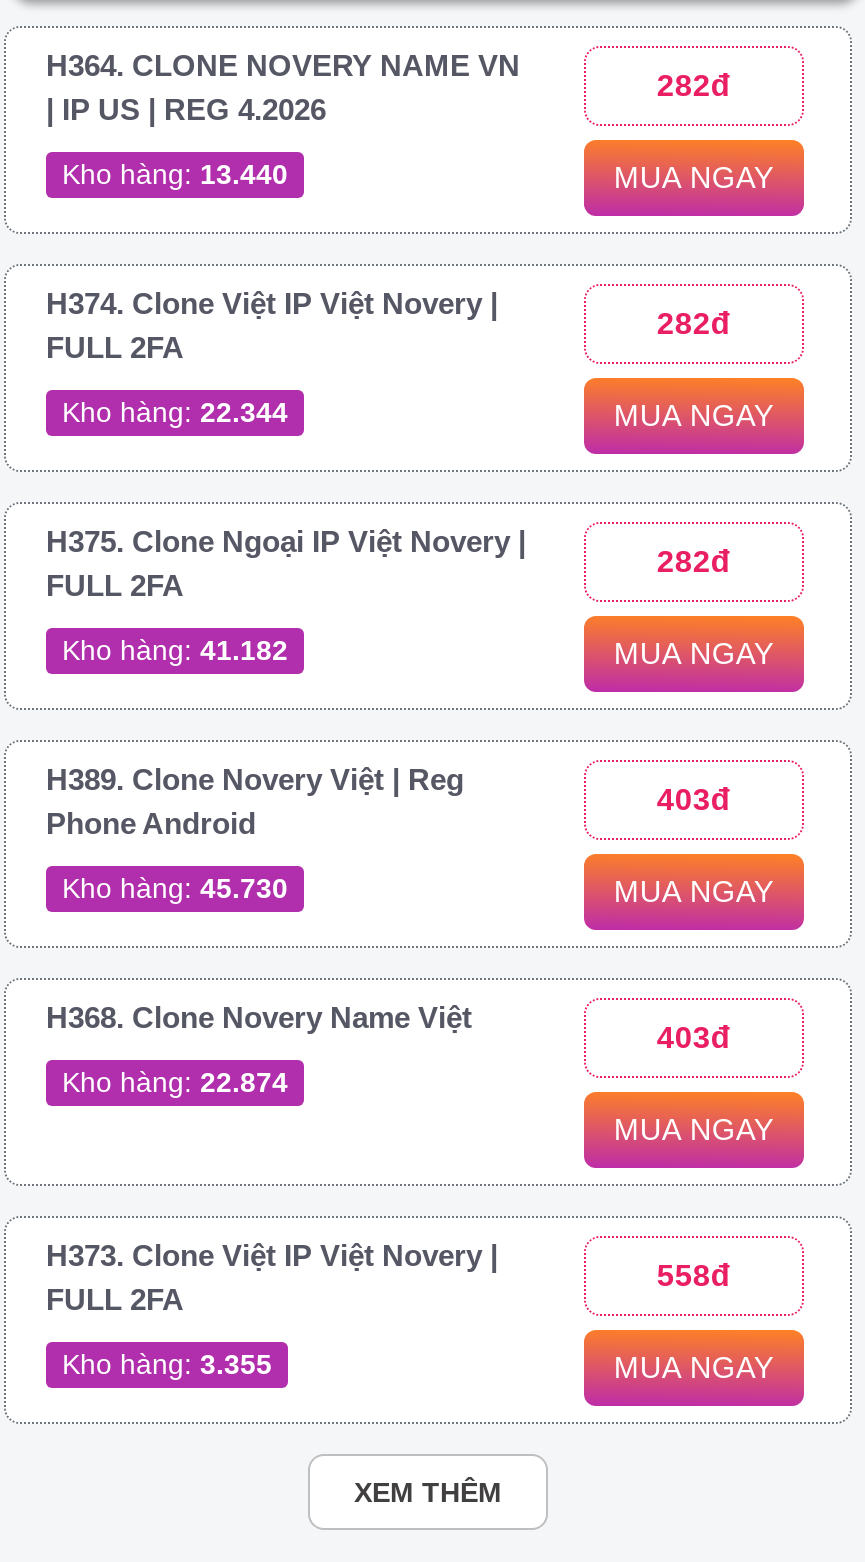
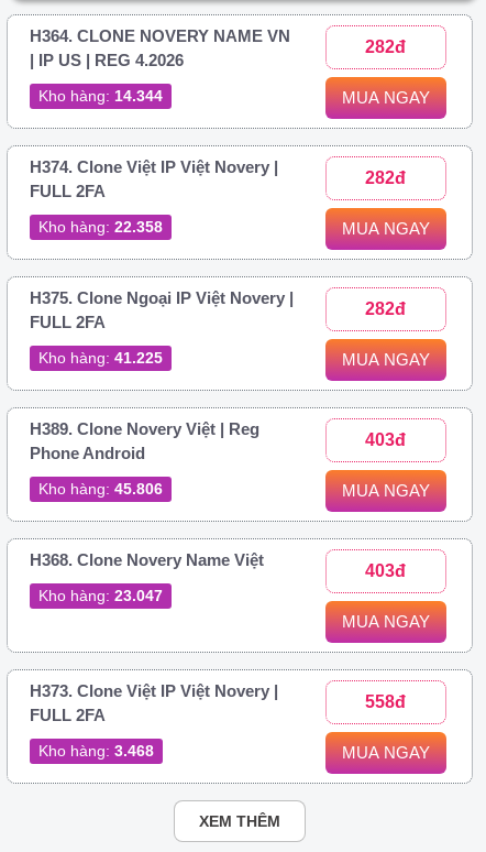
- Kho hàng: 13.440
+ Kho hàng: 14.344

- Kho hàng: 22.344
+ Kho hàng: 22.358

- Kho hàng: 41.182
+ Kho hàng: 41.225

- Kho hàng: 45.730
+ Kho hàng: 45.806

- Kho hàng: 22.874
+ Kho hàng: 23.047

- Kho hàng: 3.355
+ Kho hàng: 3.468
